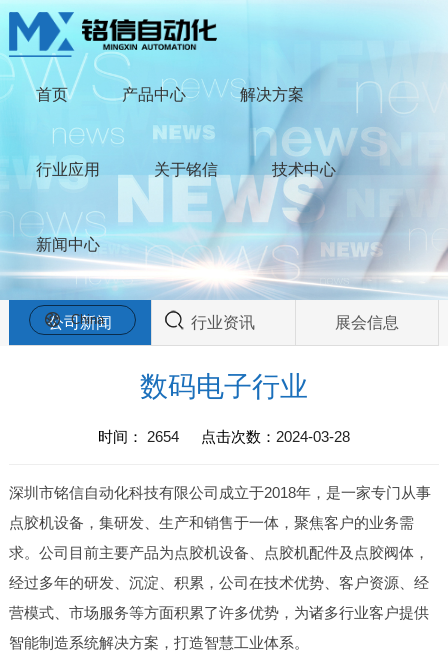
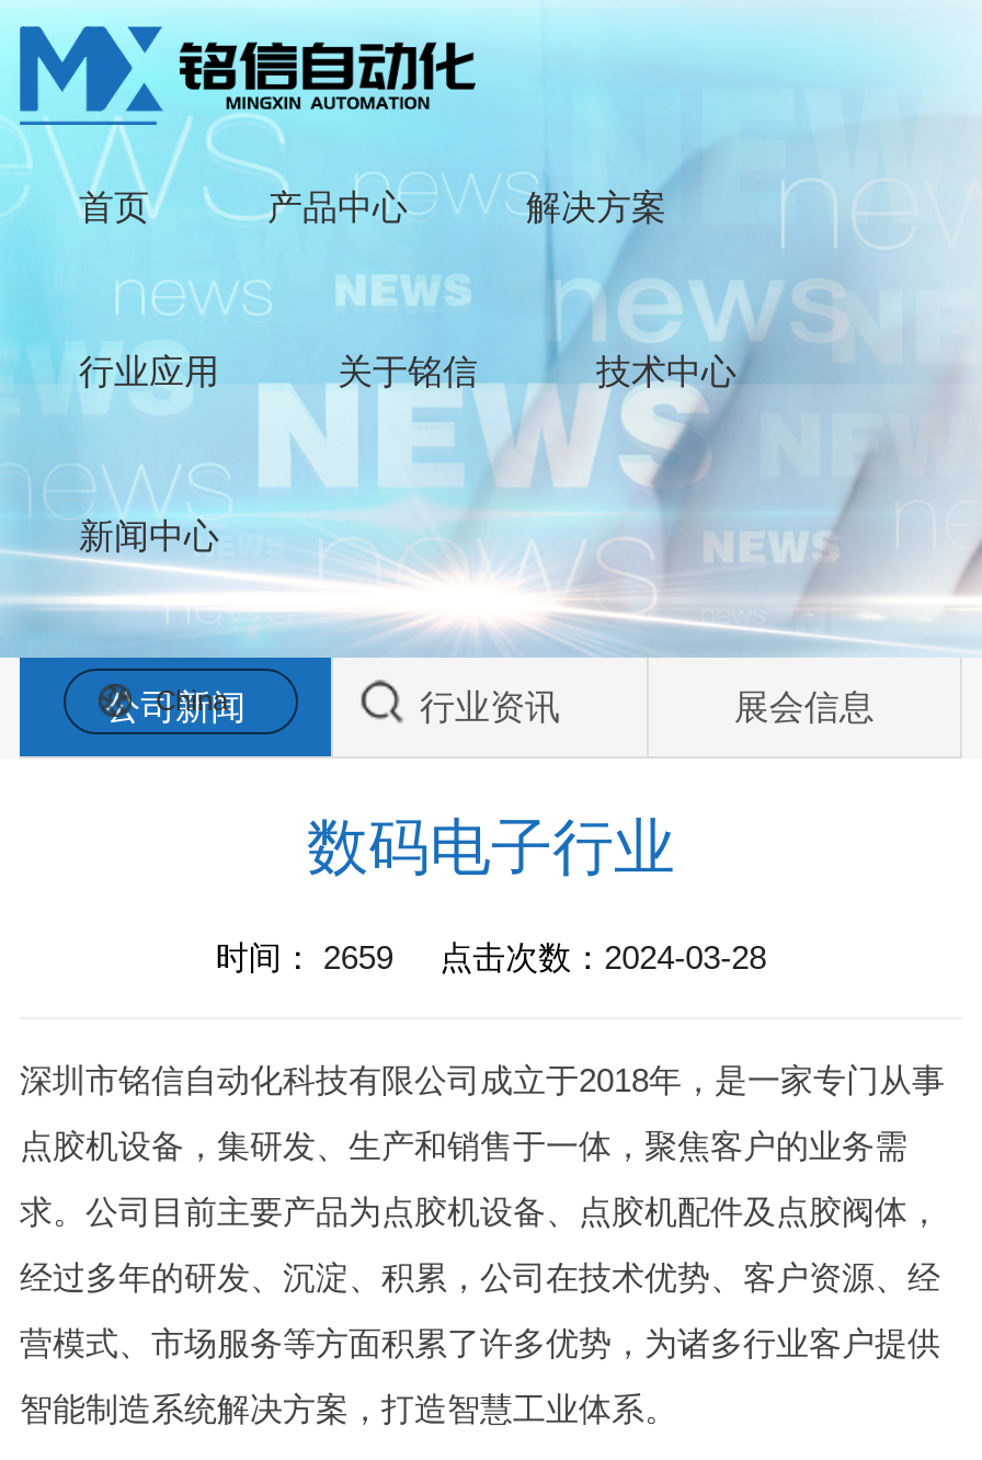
- 时间：2654 点击次数：2024-03-28
+ 时间：2659 点击次数：2024-03-28
